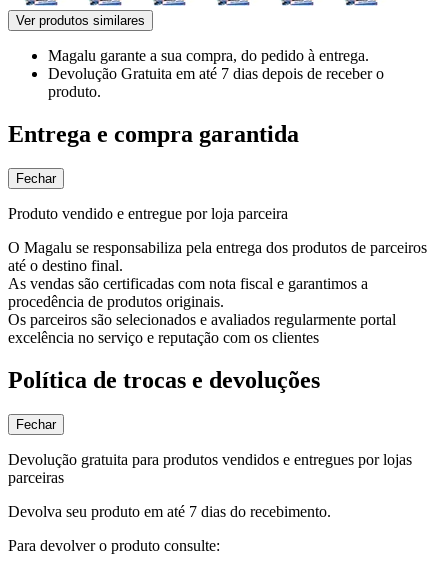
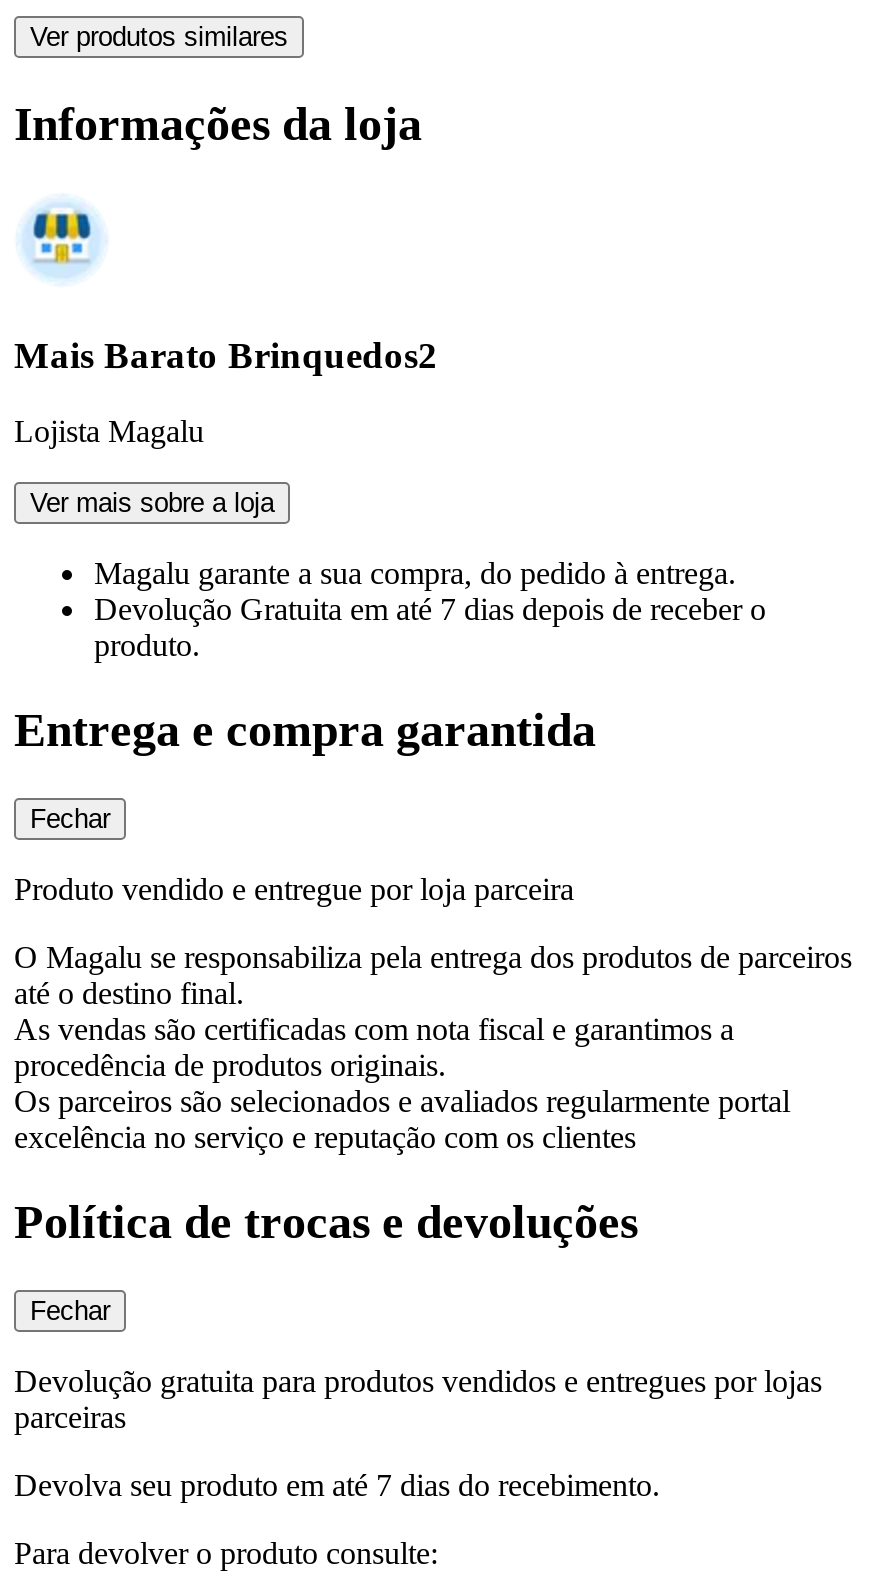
+ Informações da loja

+ [image]
+ Mais Barato Brinquedos2
+ Lojista Magalu
+ Ver mais sobre a loja
